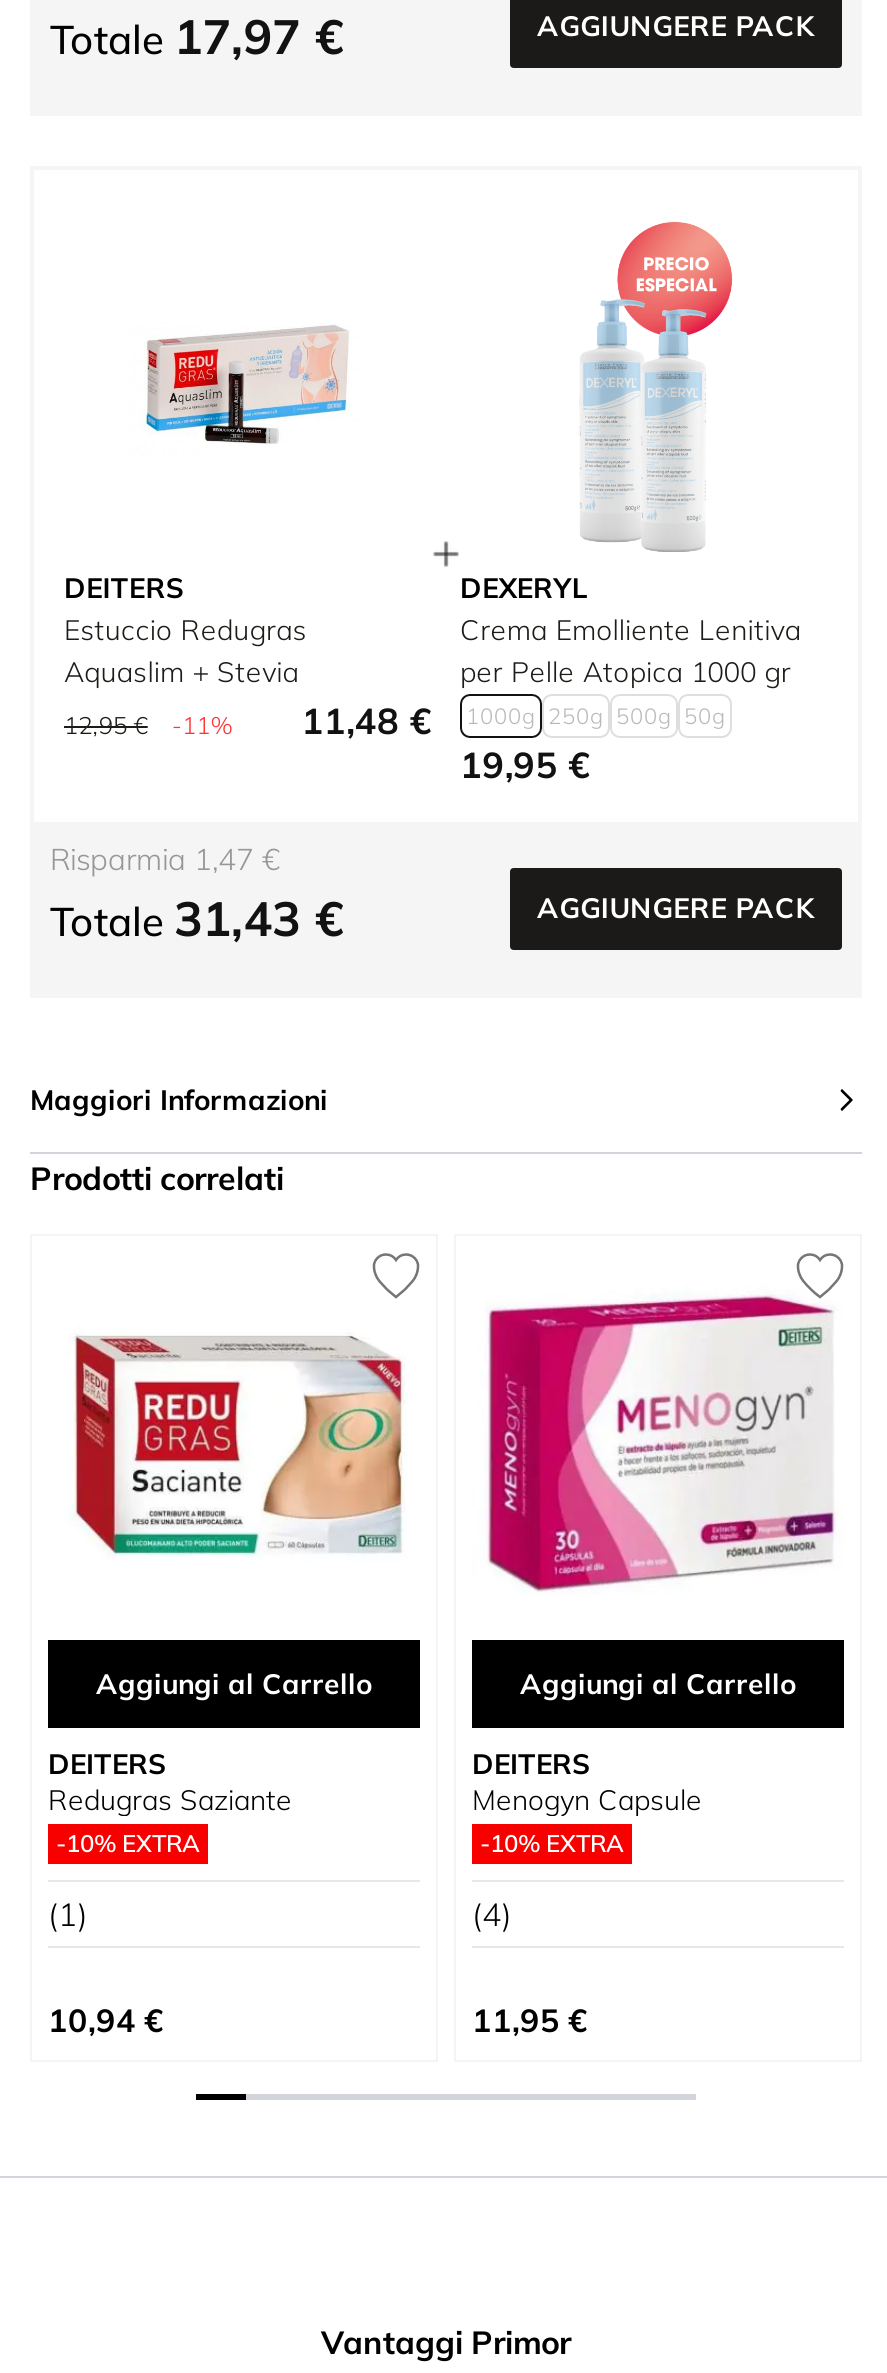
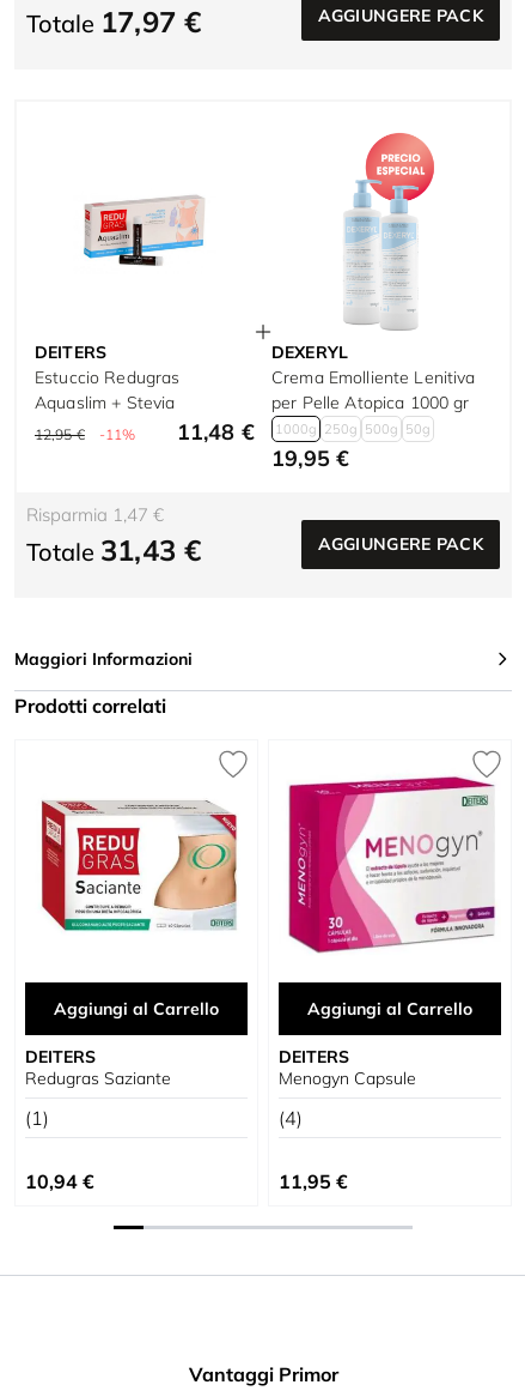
- -10% EXTRA

- -10% EXTRA
